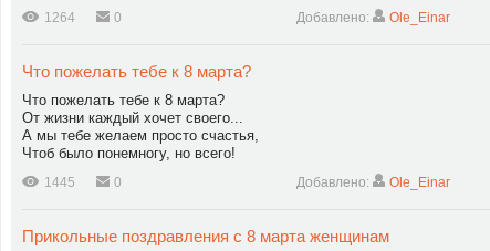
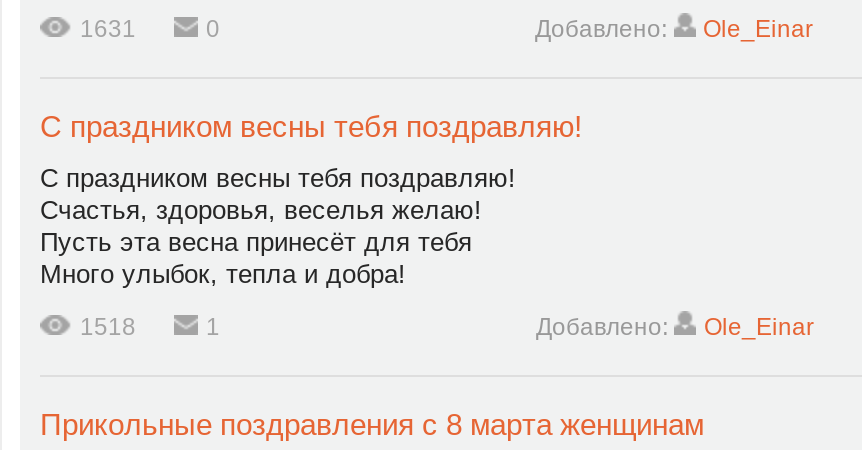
- 1264
+ 1631

- Что пожелать тебе к 8 марта?
+ С праздником весны тебя поздравляю!

- Что пожелать тебе к 8 марта?
- От жизни каждый хочет своего...
- А мы тебе желаем просто счастья,
- Чтоб было понемногу, но всего!
+ С праздником весны тебя поздравляю!
+ Счастья, здоровья, веселья желаю!
+ Пусть эта весна принесёт для тебя
+ Много улыбок, тепла и добра!

- 1445
- 0
+ 1518
+ 1
